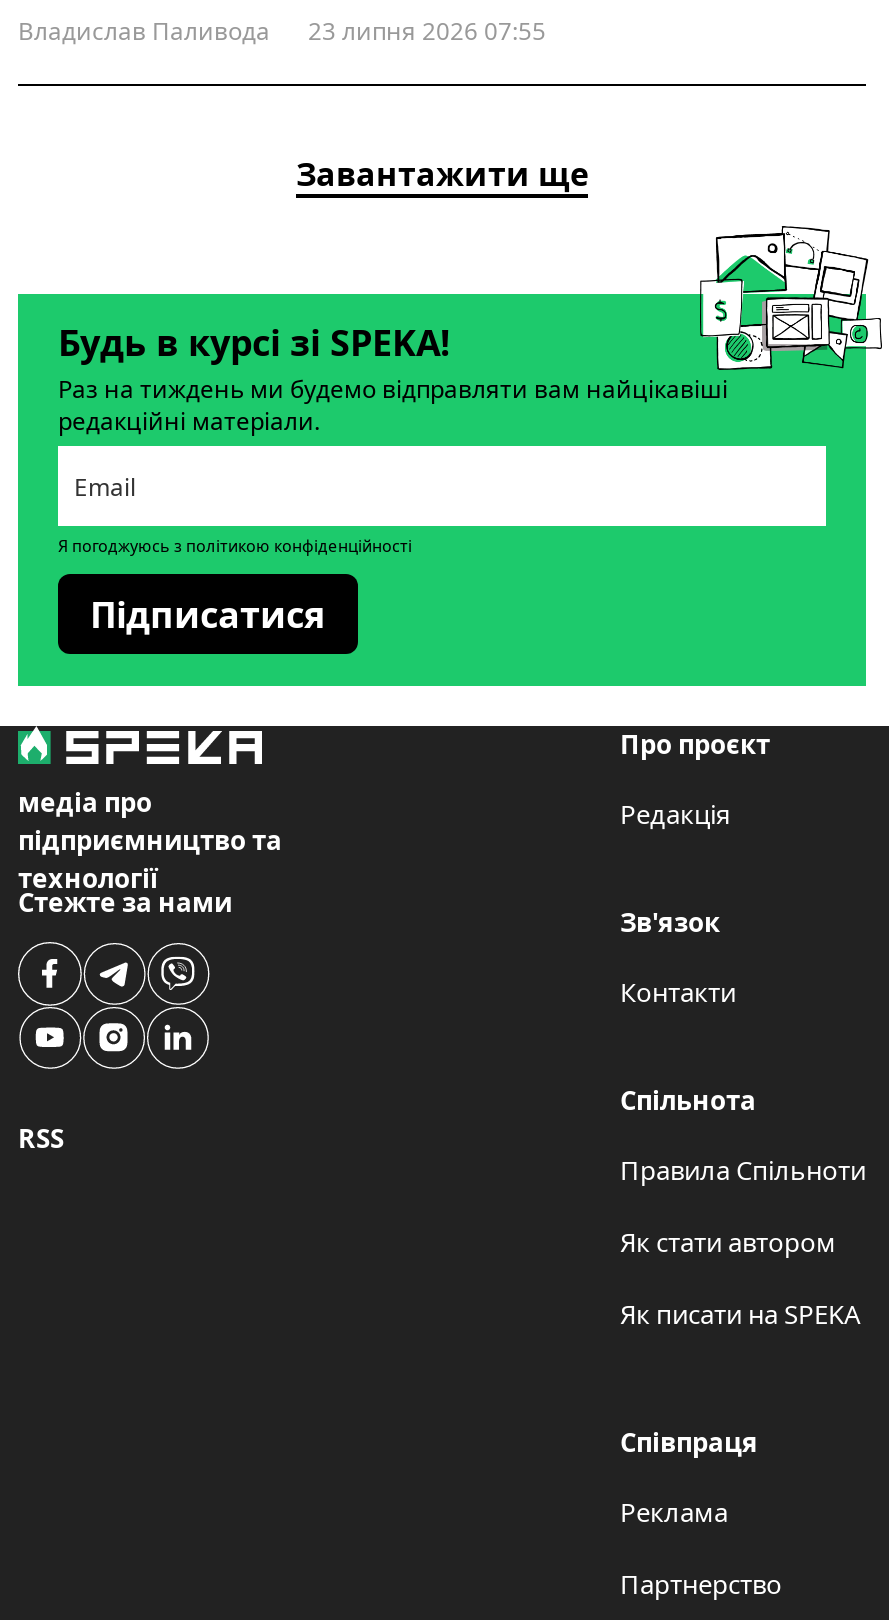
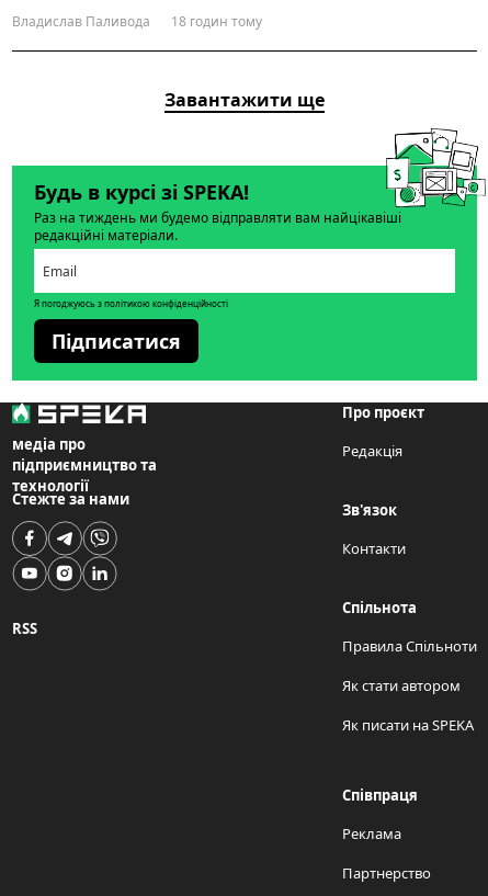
- Владислав Паливода 23 липня 2026 07:55
+ Владислав Паливода 18 годин тому
